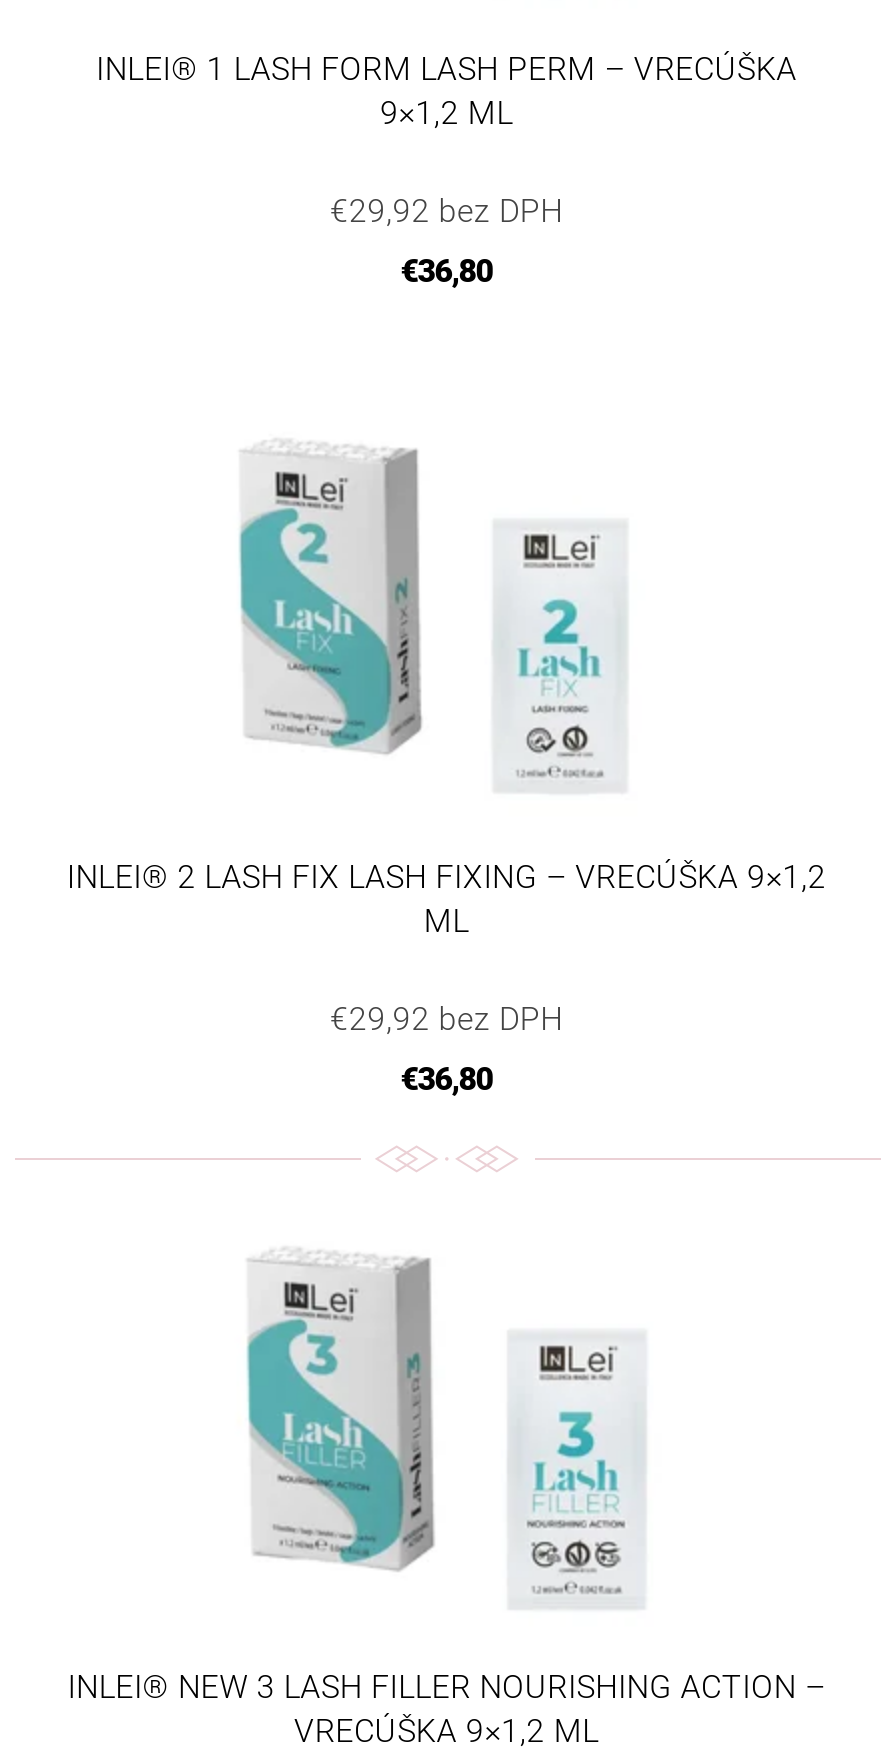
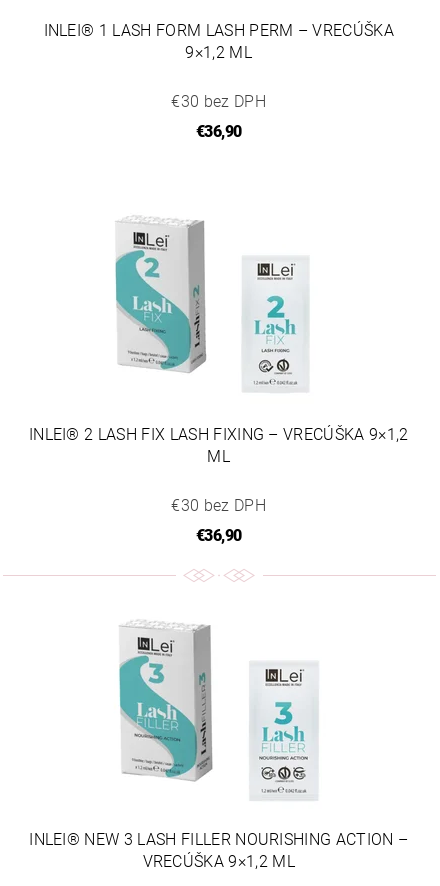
- €29,92 bez DPH
+ €30 bez DPH

- €36,80
+ €36,90

- €29,92 bez DPH
+ €30 bez DPH

- €36,80
+ €36,90
